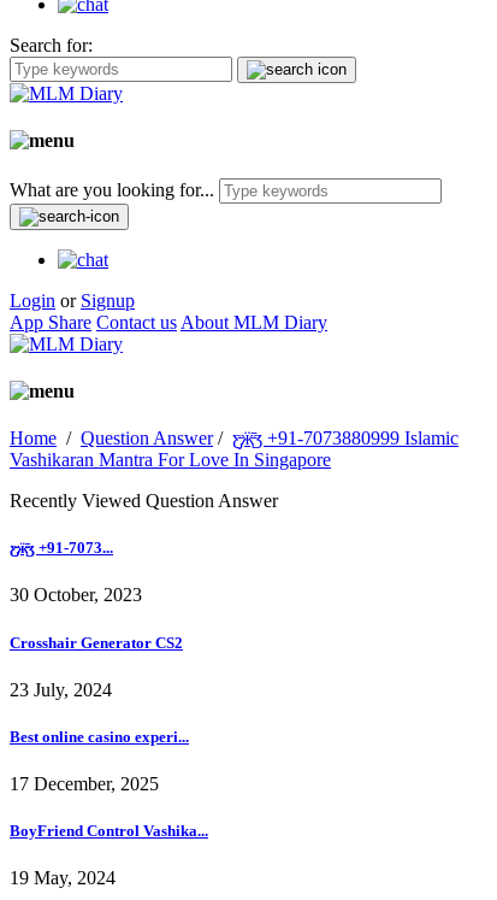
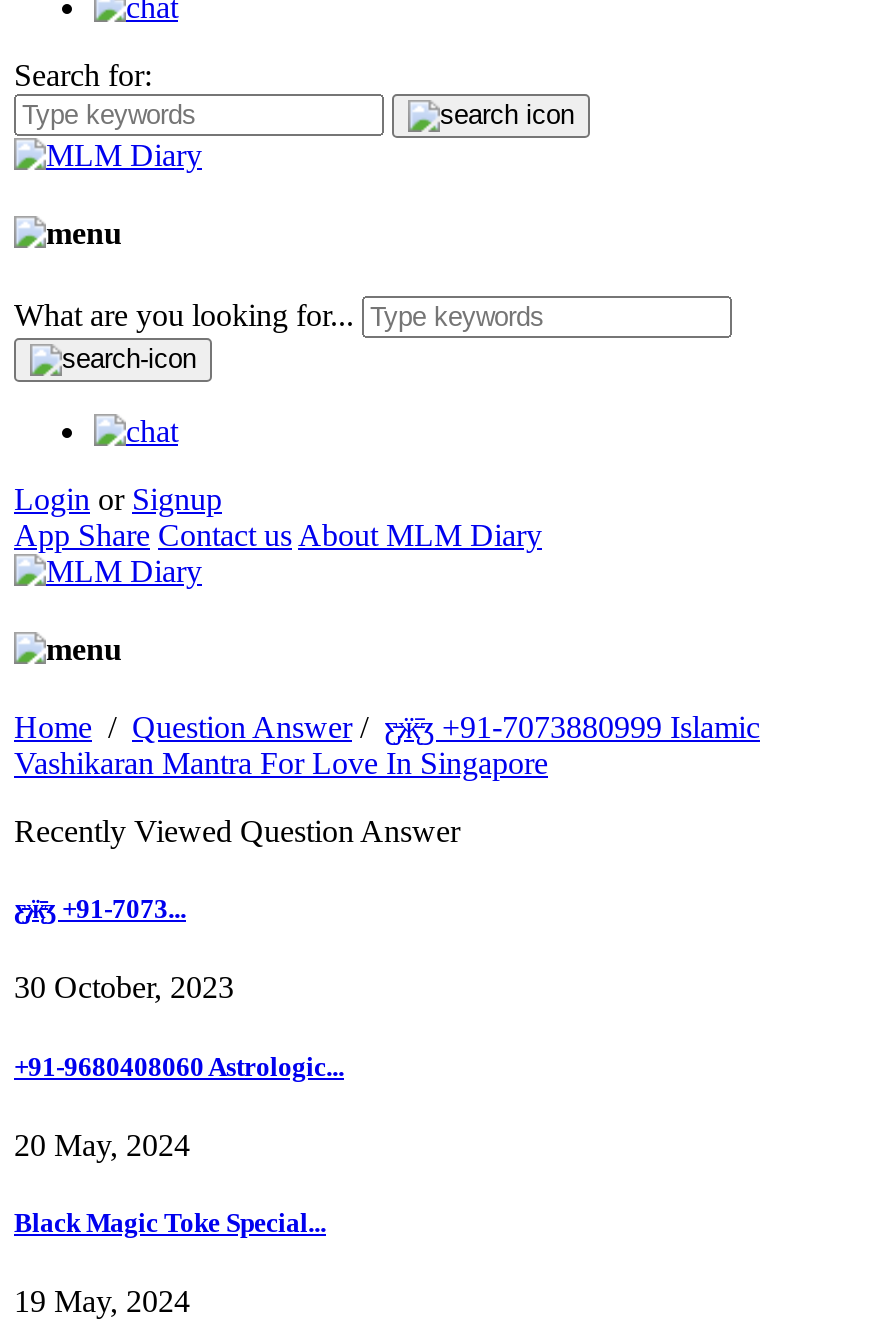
- Crosshair Generator CS2
- 23 July, 2024
- Best online casino experi...
- 17 December, 2025
- BoyFriend Control Vashika...
+ +91-9680408060 Astrologic...
+ 20 May, 2024
+ Black Magic Toke Special...
